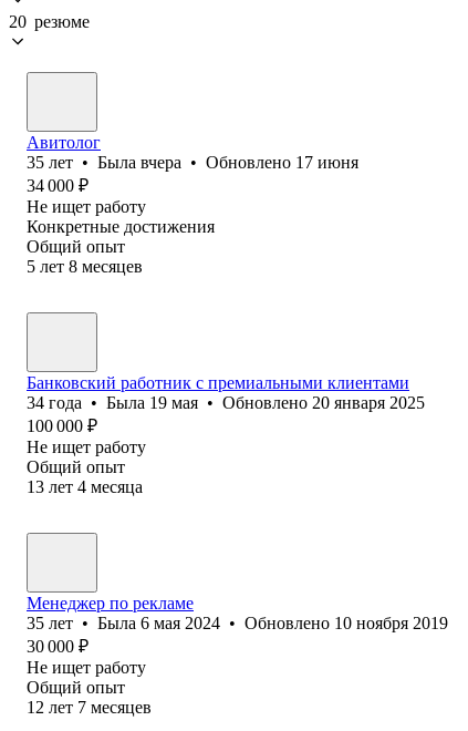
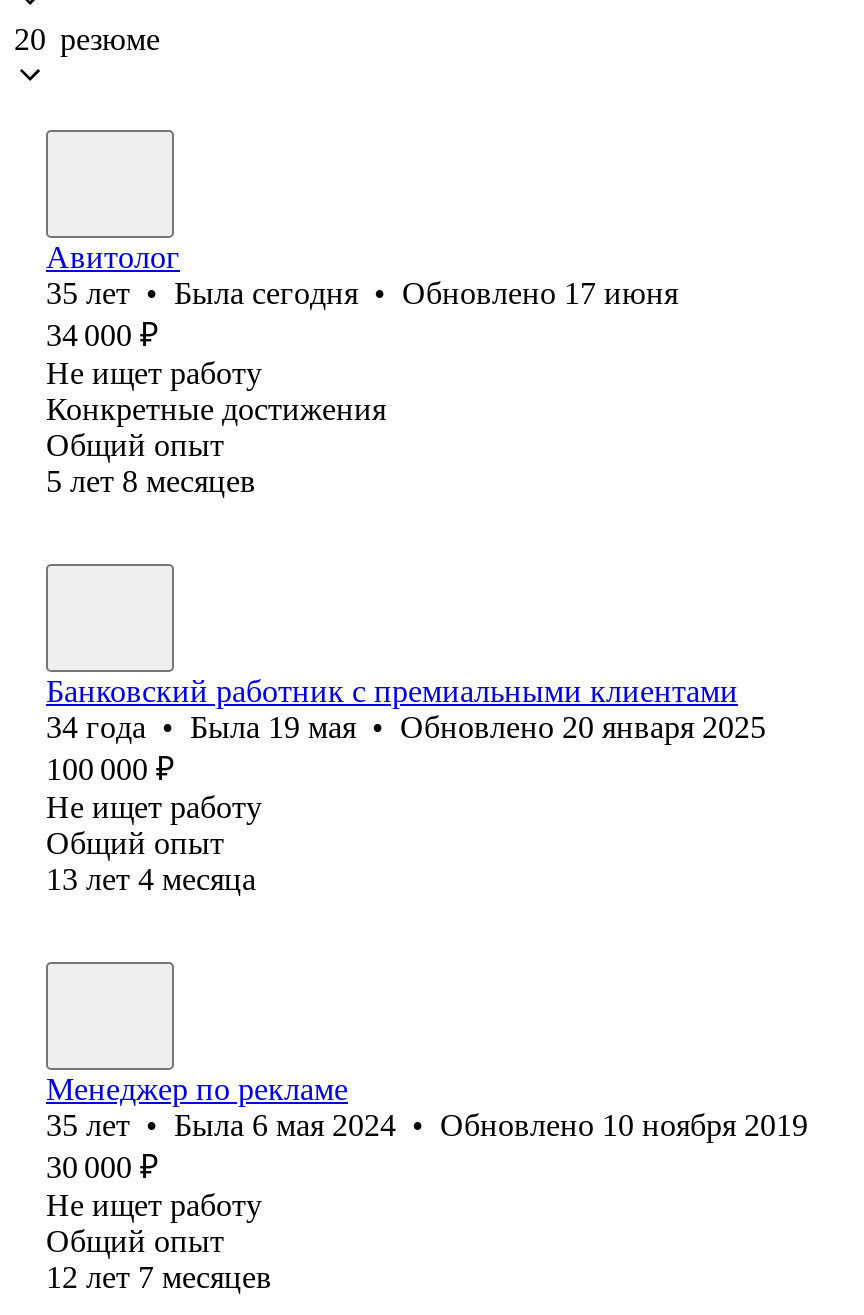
- 35 лет • Была вчера • Обновлено 17 июня
+ 35 лет • Была сегодня • Обновлено 17 июня
